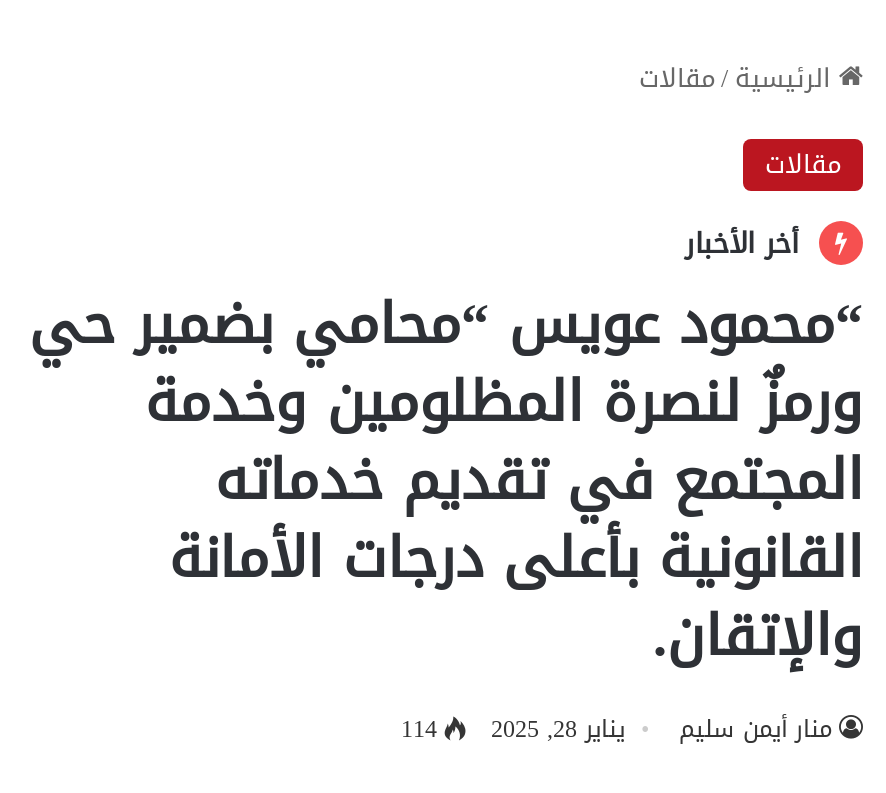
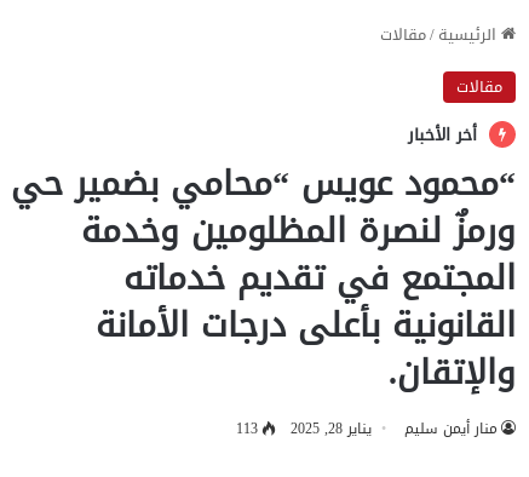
- 114
+ 113
